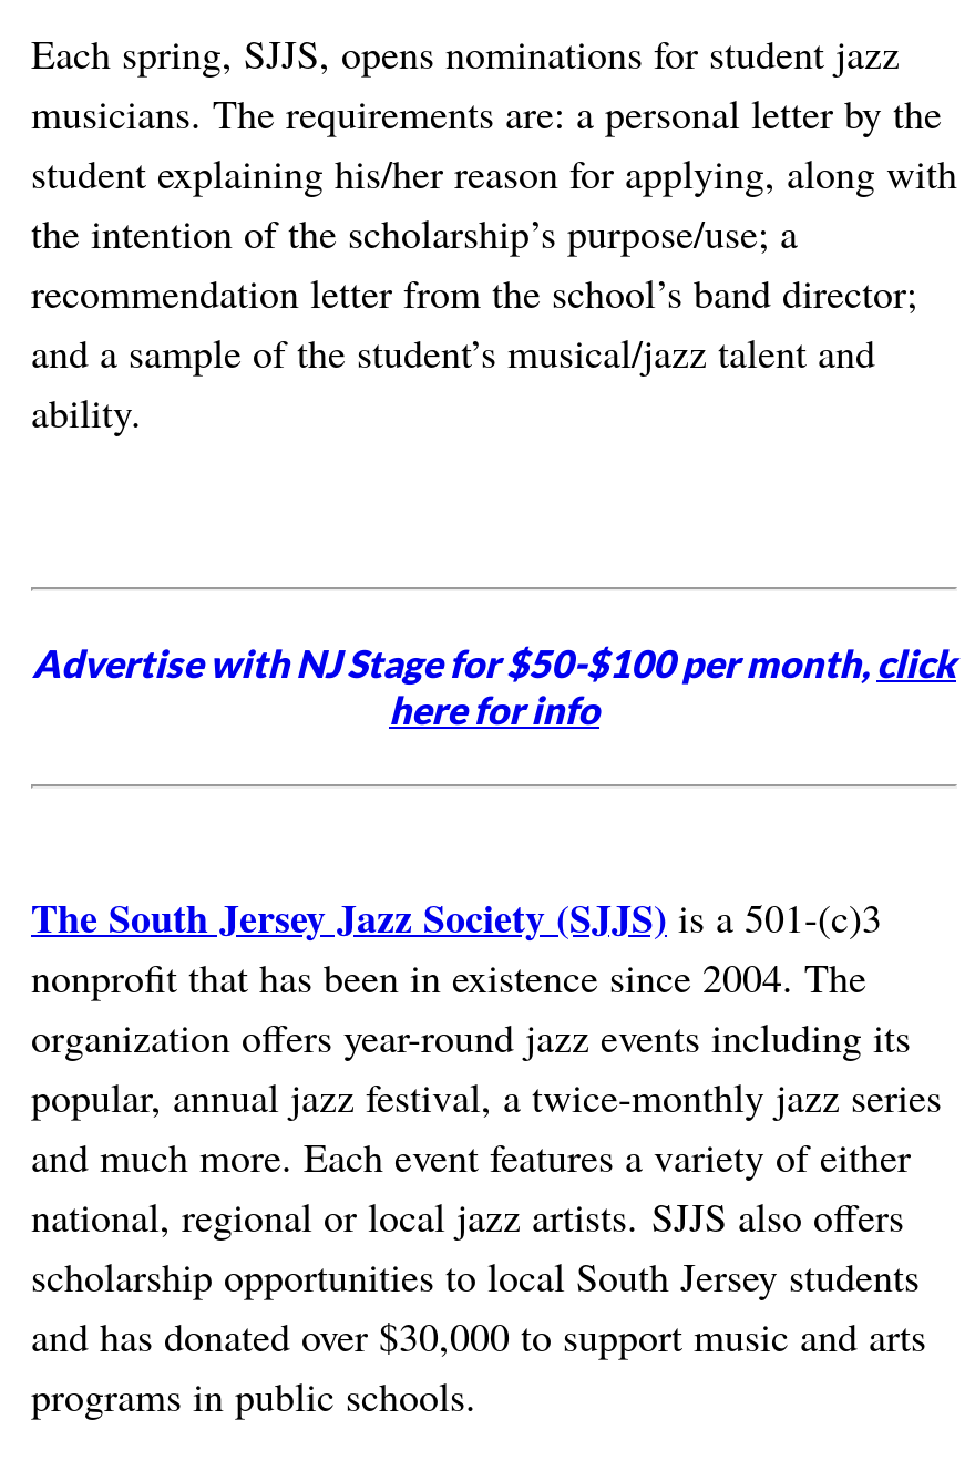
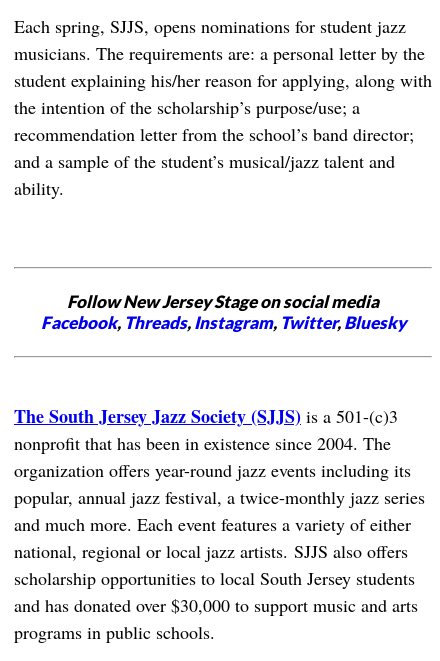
- Advertise with NJ Stage for $50-$100 per month, click
- here for info
+ Follow New Jersey Stage on social media
+ Facebook, Threads, Instagram, Twitter, Bluesky
